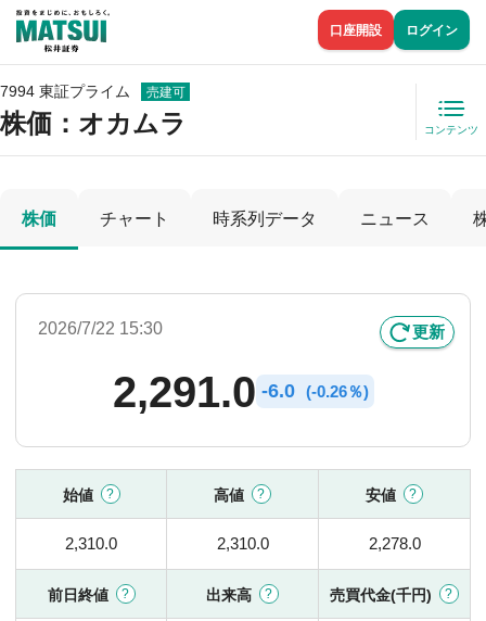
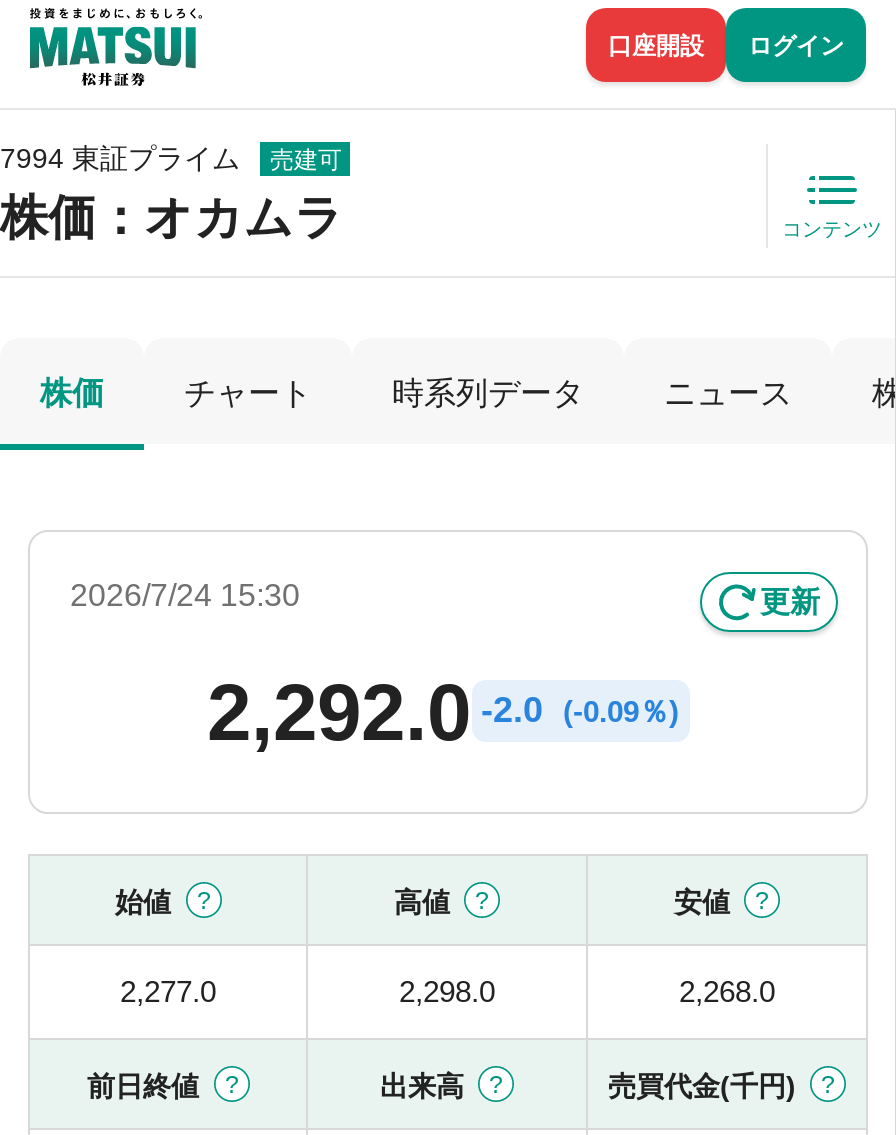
- 2026/7/22 15:30
+ 2026/7/24 15:30

- 2,291.0 -6.0 (- 0.26％)
+ 2,292.0 -2.0 (- 0.09％)

- 2,310.0
+ 2,277.0

- 2,310.0
+ 2,298.0

- 2,278.0
+ 2,268.0
